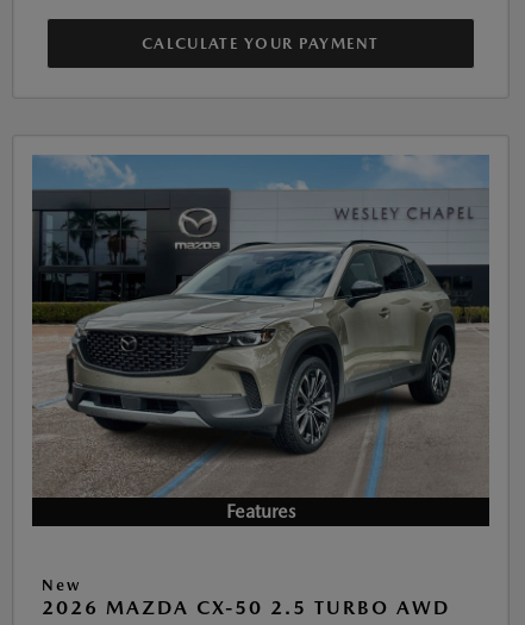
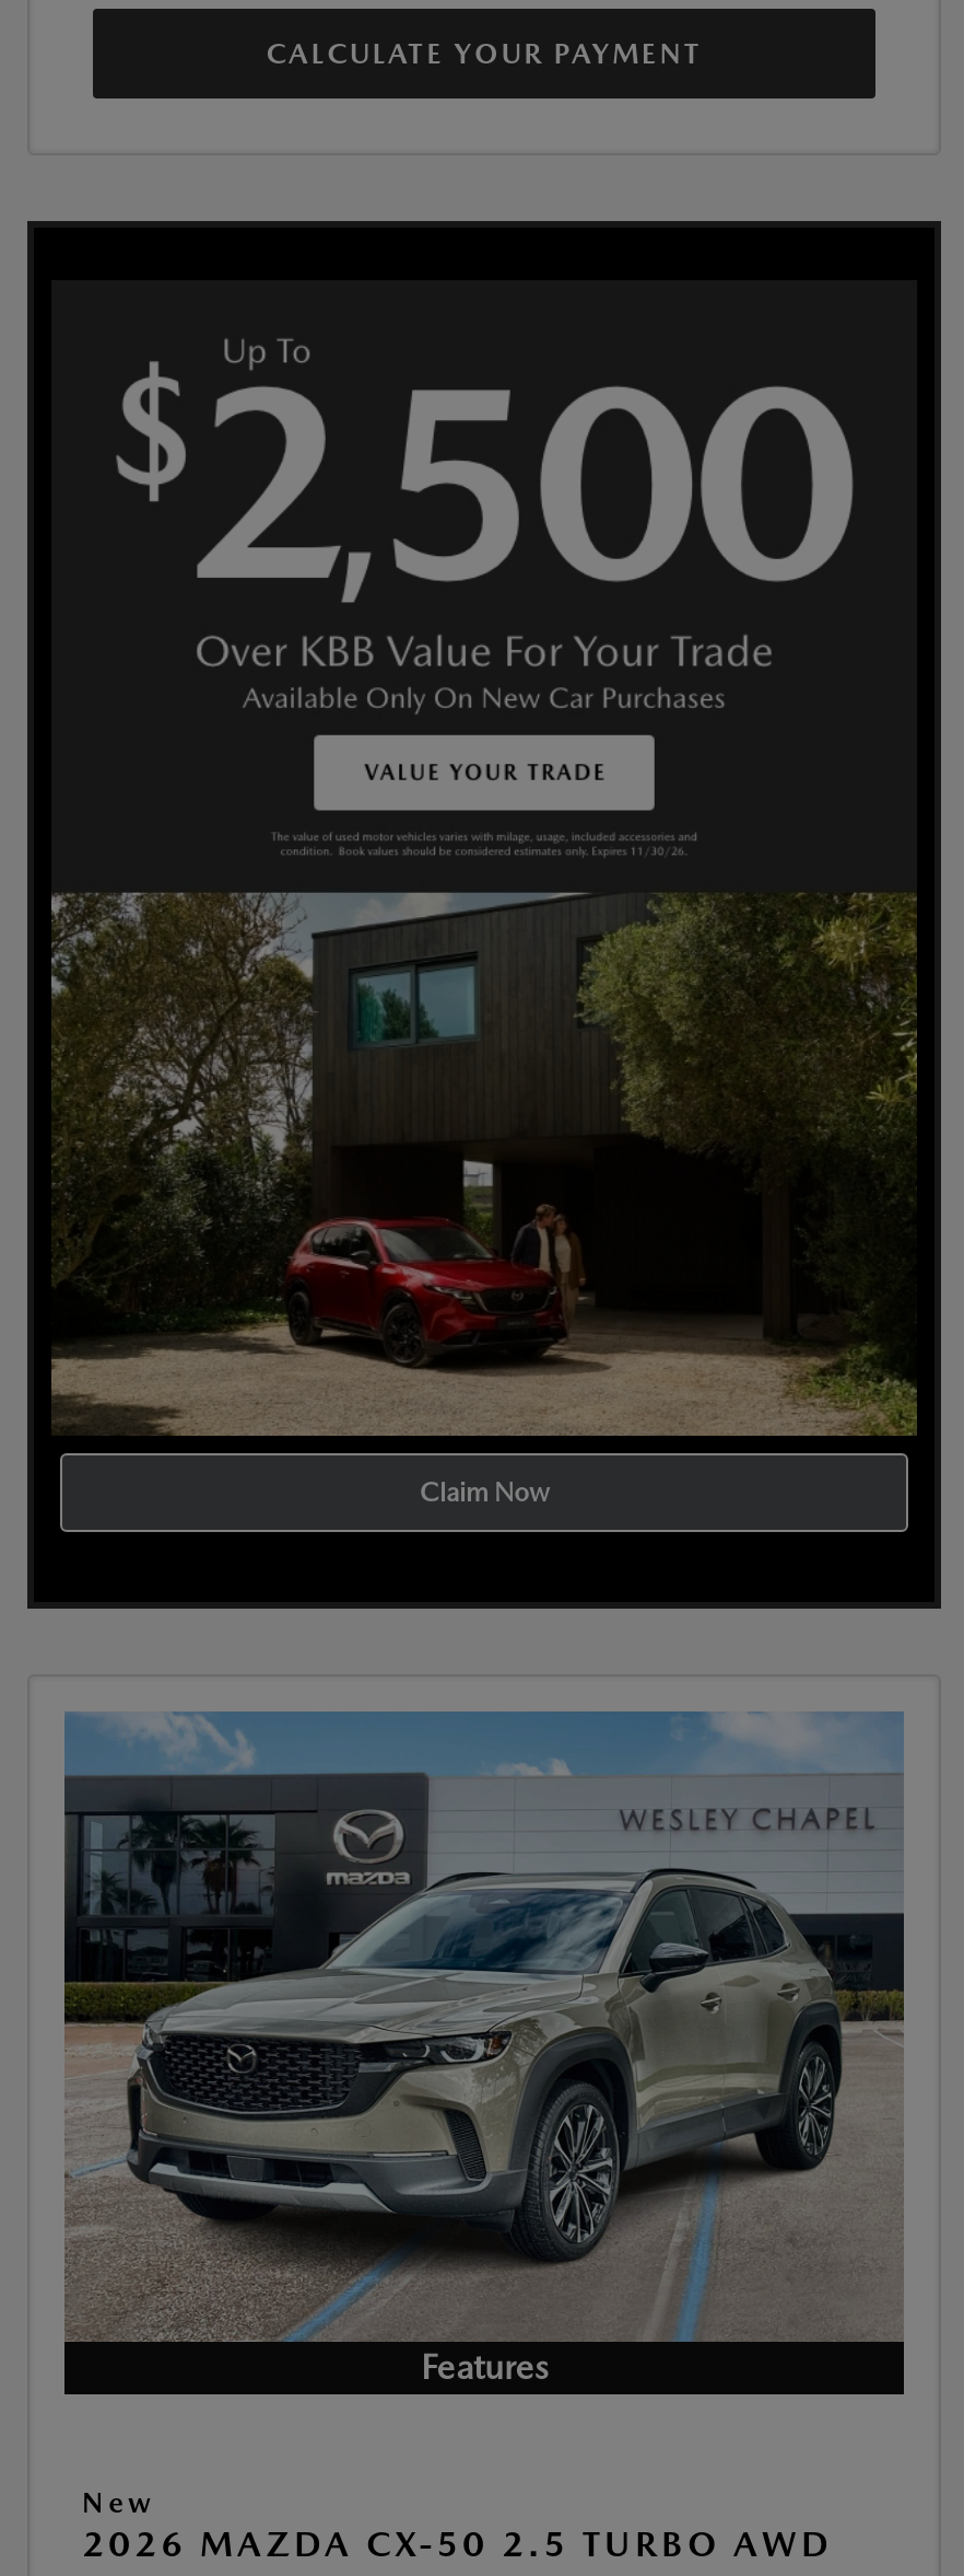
+ [image]
+ Claim Now
